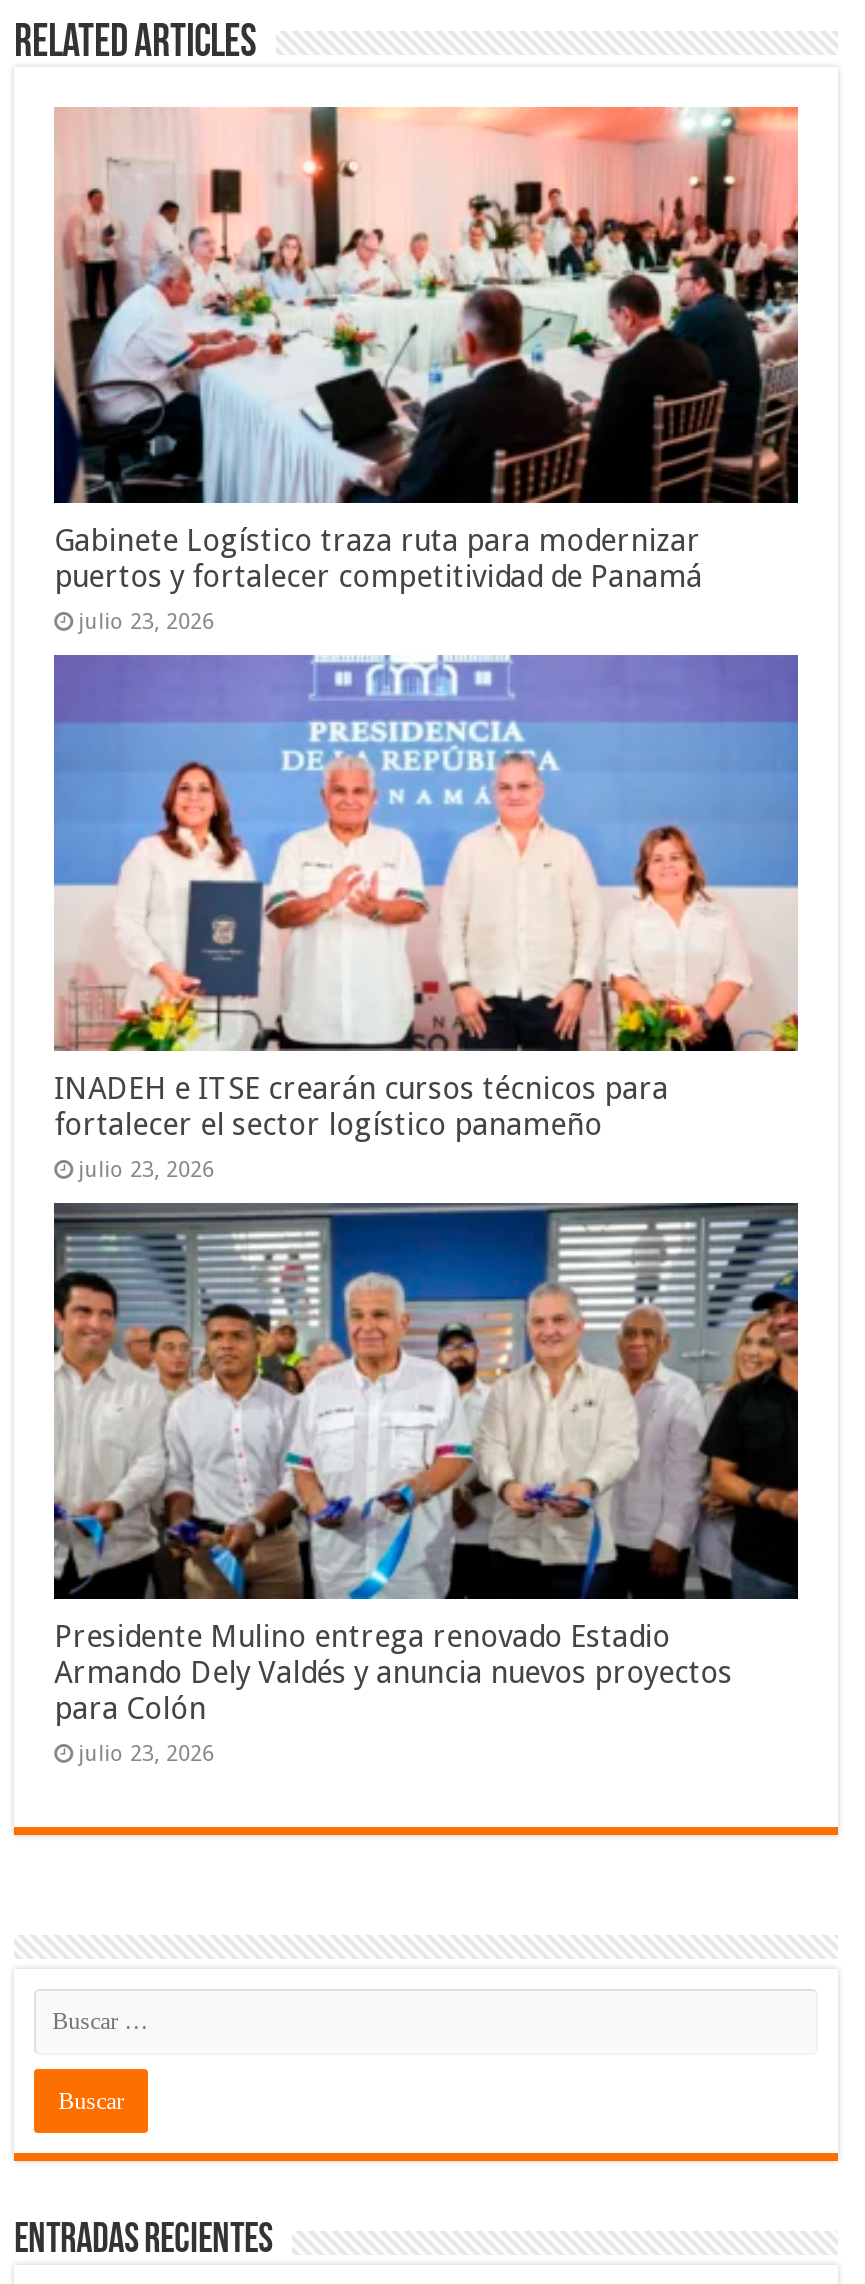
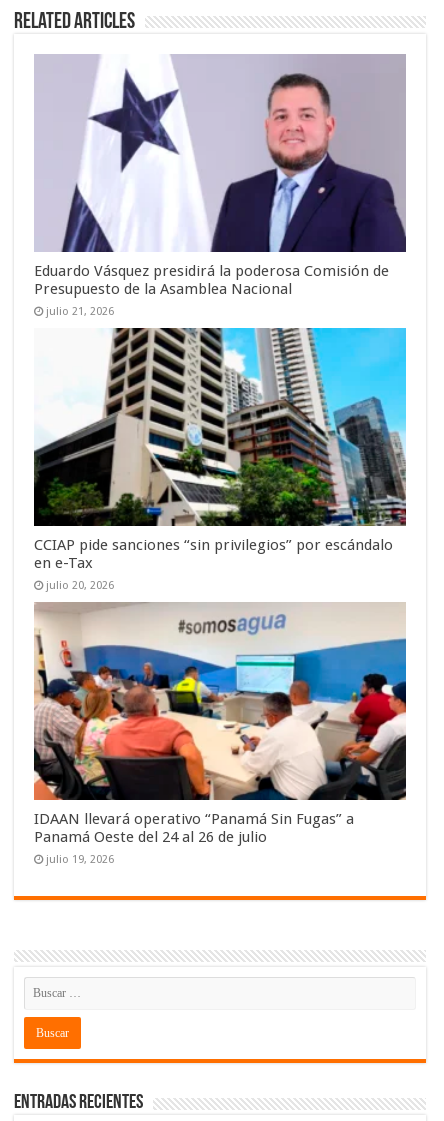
- [image]
- Gabinete Logístico traza ruta para modernizar
- puertos y fortalecer competitividad de Panamá
- julio 23, 2026
+ [image]
+ Eduardo Vásquez presidirá la poderosa Comisión de
+ Presupuesto de la Asamblea Nacional
+ julio 21, 2026

- [image]
- INADEH e ITSE crearán cursos técnicos para
- fortalecer el sector logístico panameño
- julio 23, 2026
+ [image]
+ CCIAP pide sanciones “sin privilegios” por escándalo
+ en e-Tax
+ julio 20, 2026

- [image]
- Presidente Mulino entrega renovado Estadio
- Armando Dely Valdés y anuncia nuevos proyectos
- para Colón
- julio 23, 2026
+ [image]
+ IDAAN llevará operativo “Panamá Sin Fugas” a
+ Panamá Oeste del 24 al 26 de julio
+ julio 19, 2026
